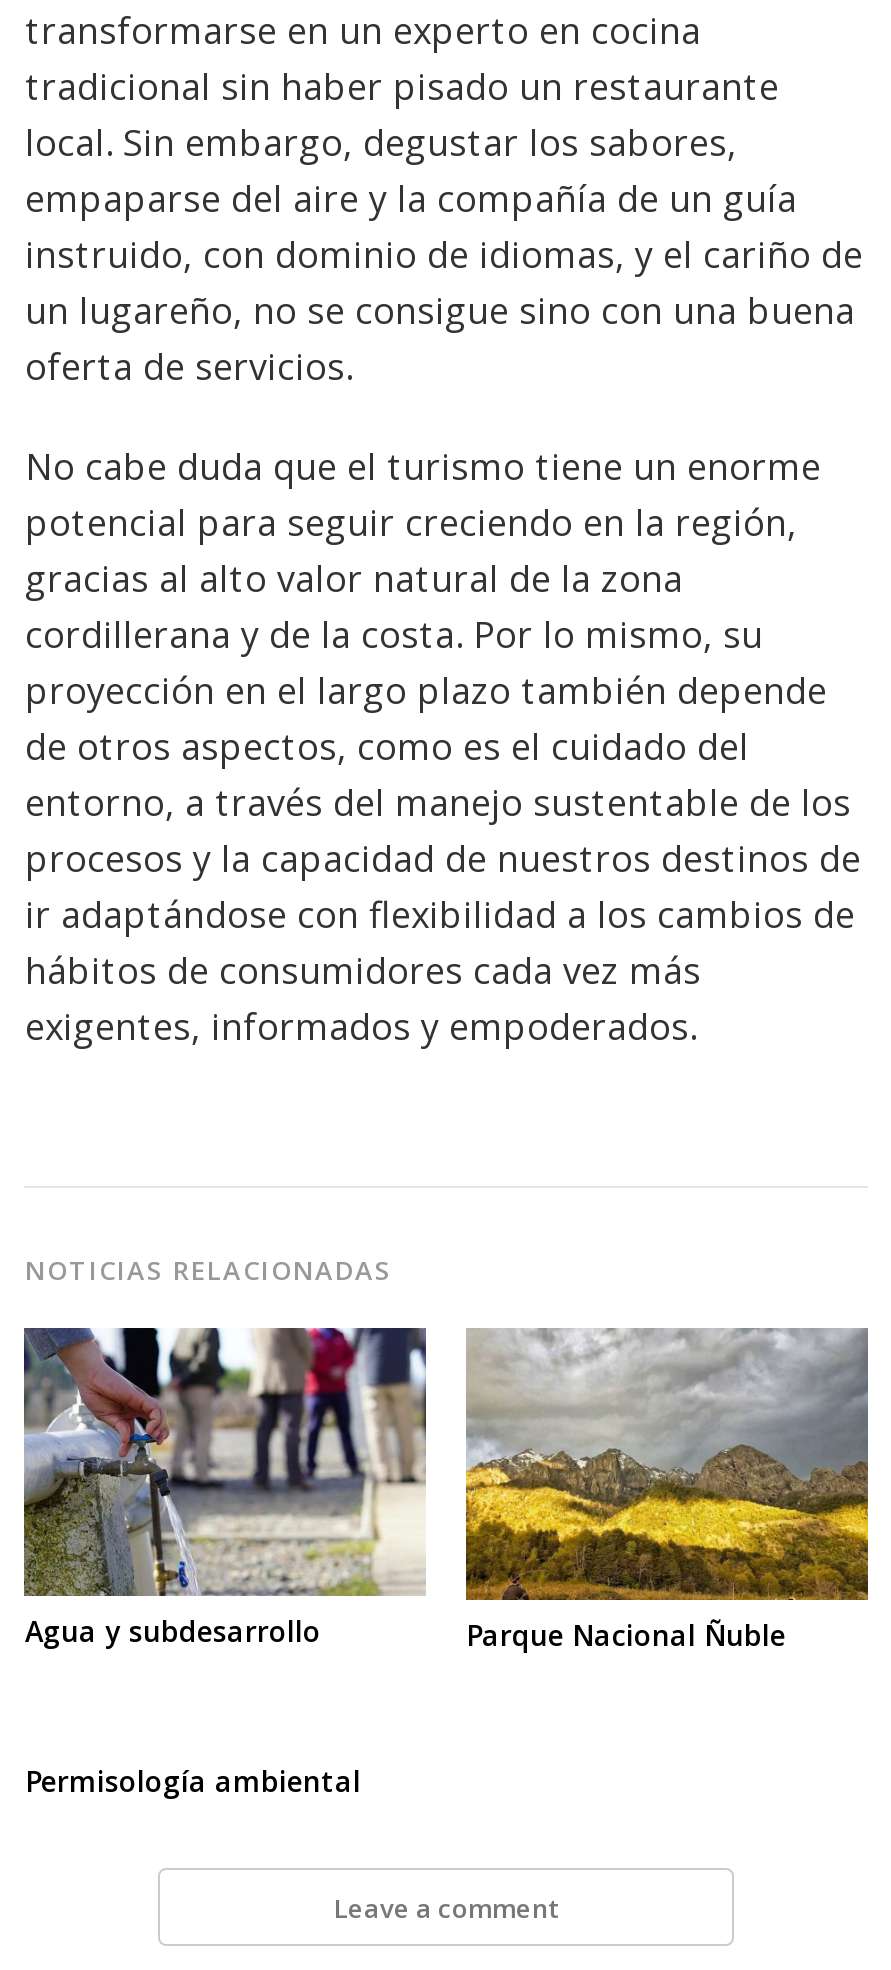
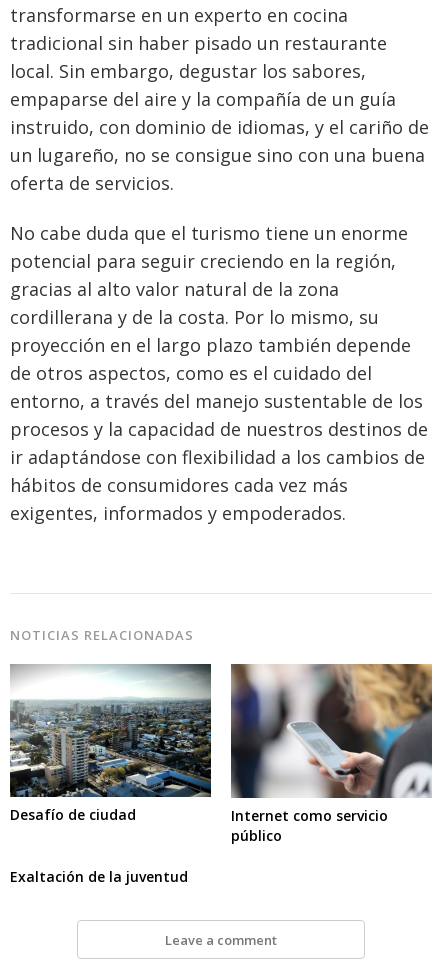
- [image]
- Agua y subdesarrollo
- Parque Nacional Ñuble
+ [image]
+ Desafío de ciudad
+ Internet como servicio
+ público

- [image]
+ [image]

- Permisología ambiental
+ Exaltación de la juventud
